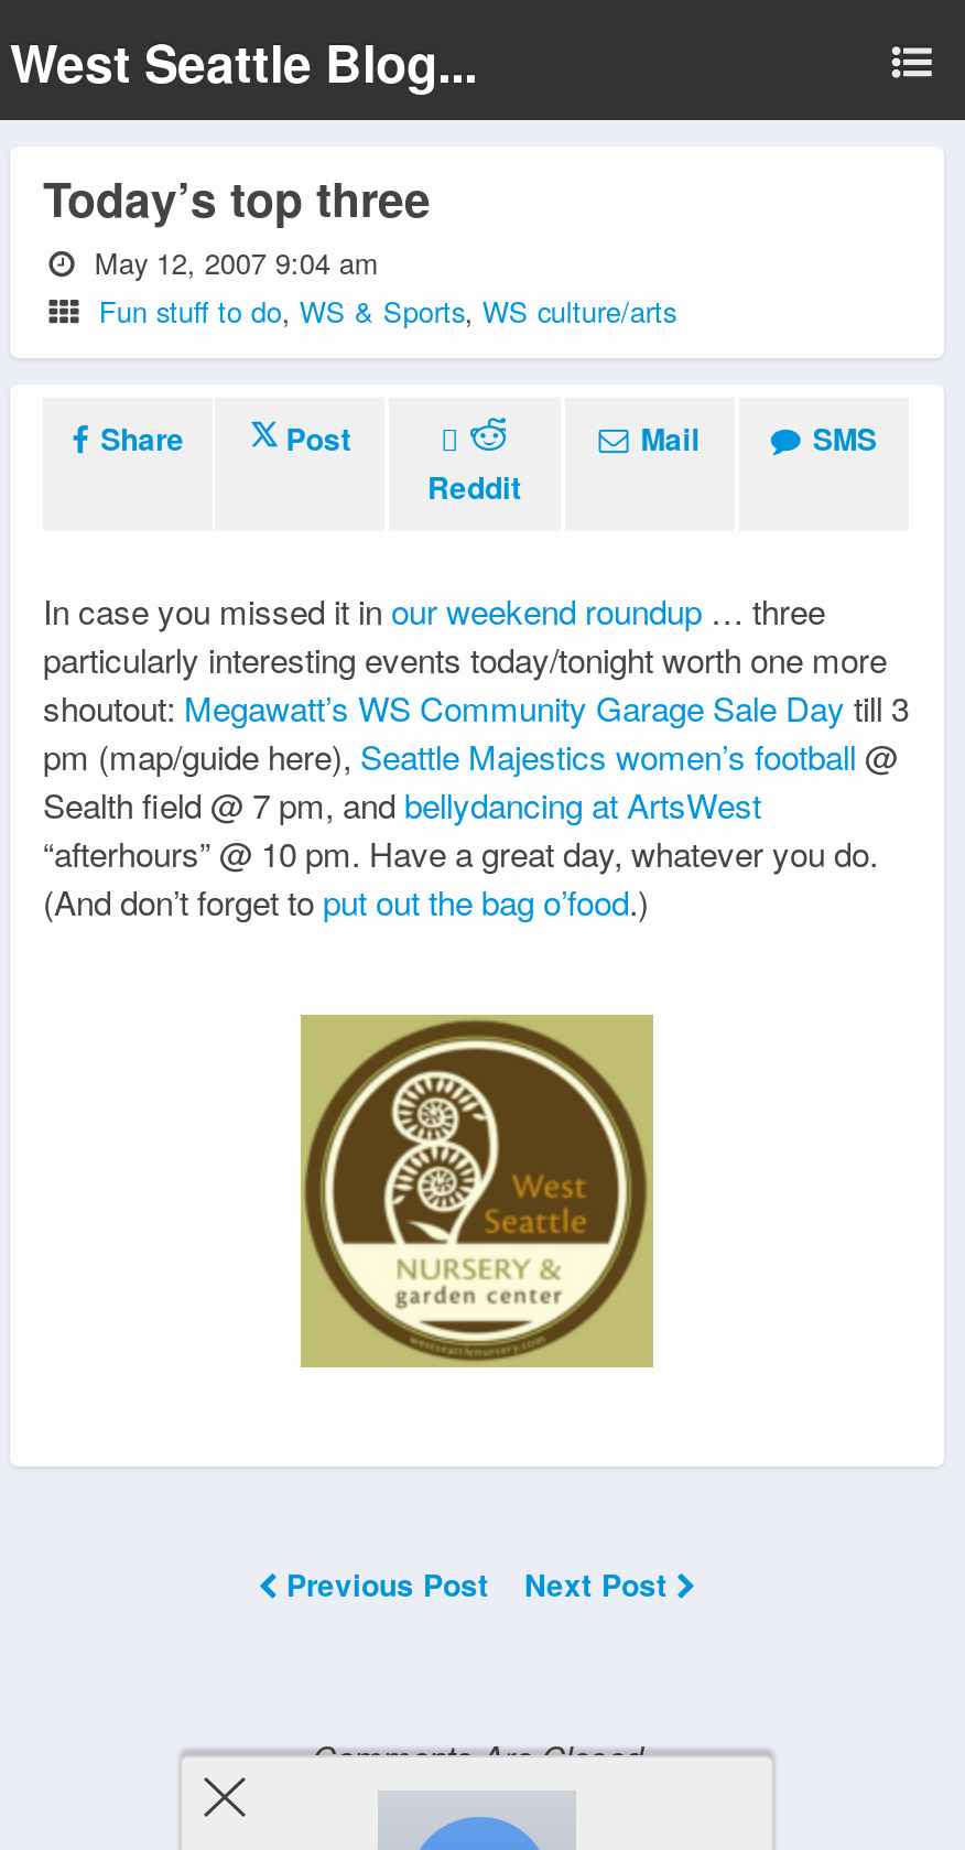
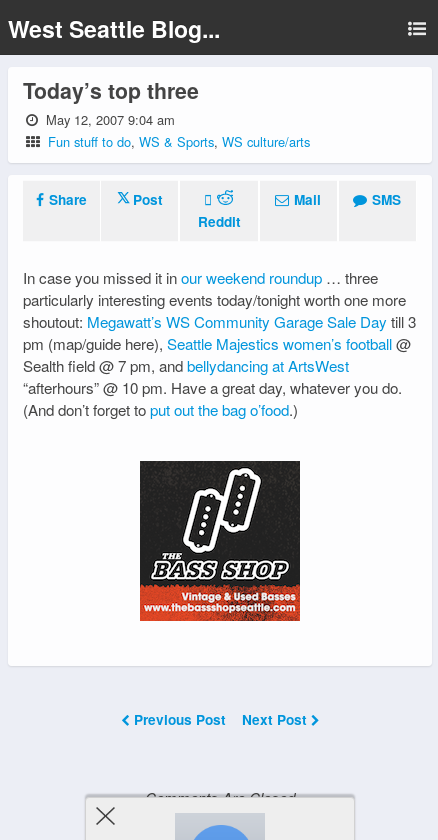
- [image]
+ [image]
